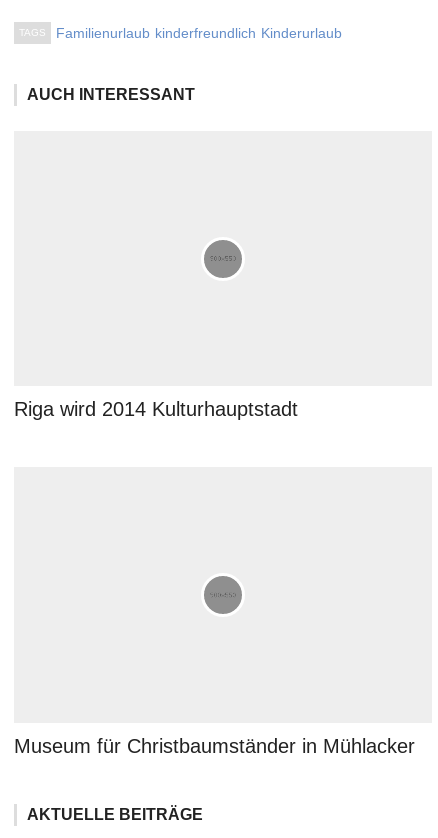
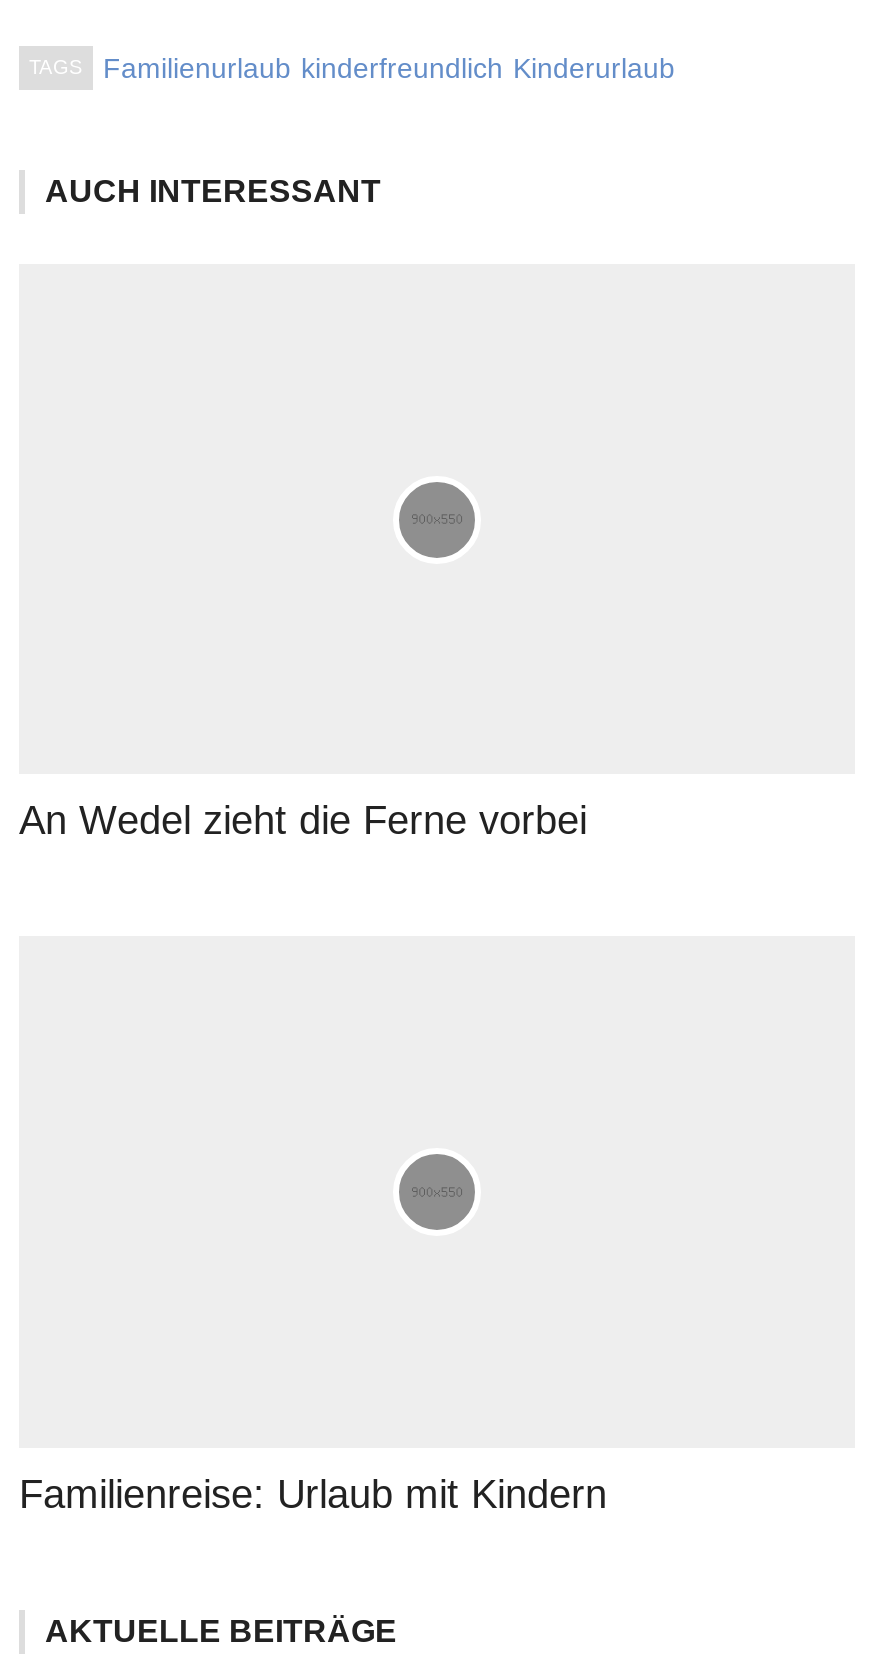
- Riga wird 2014 Kulturhauptstadt
+ An Wedel zieht die Ferne vorbei

- Museum für Christbaumständer in Mühlacker
+ Familienreise: Urlaub mit Kindern
